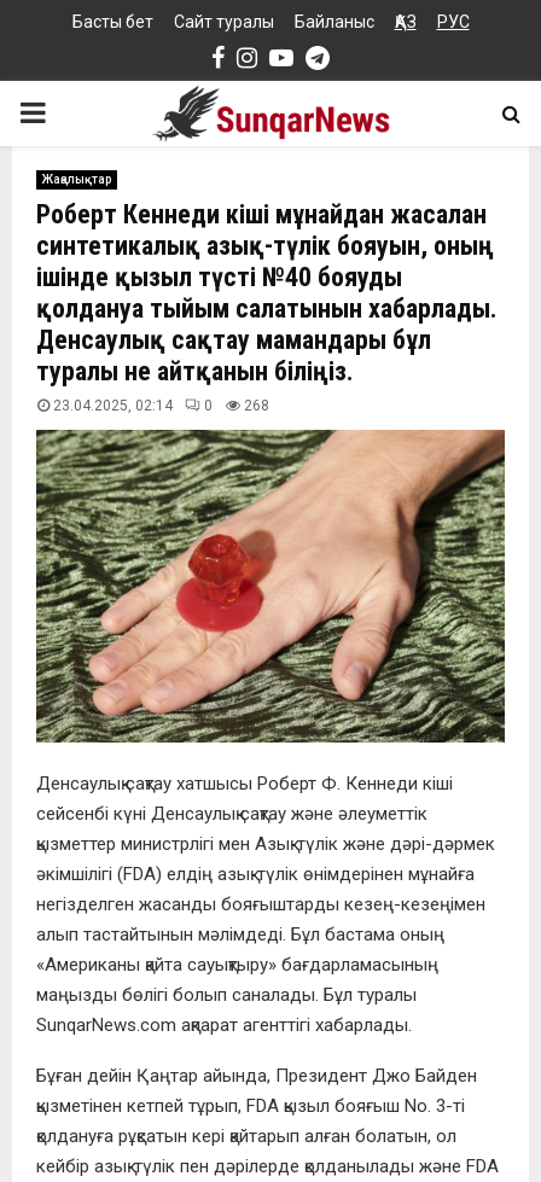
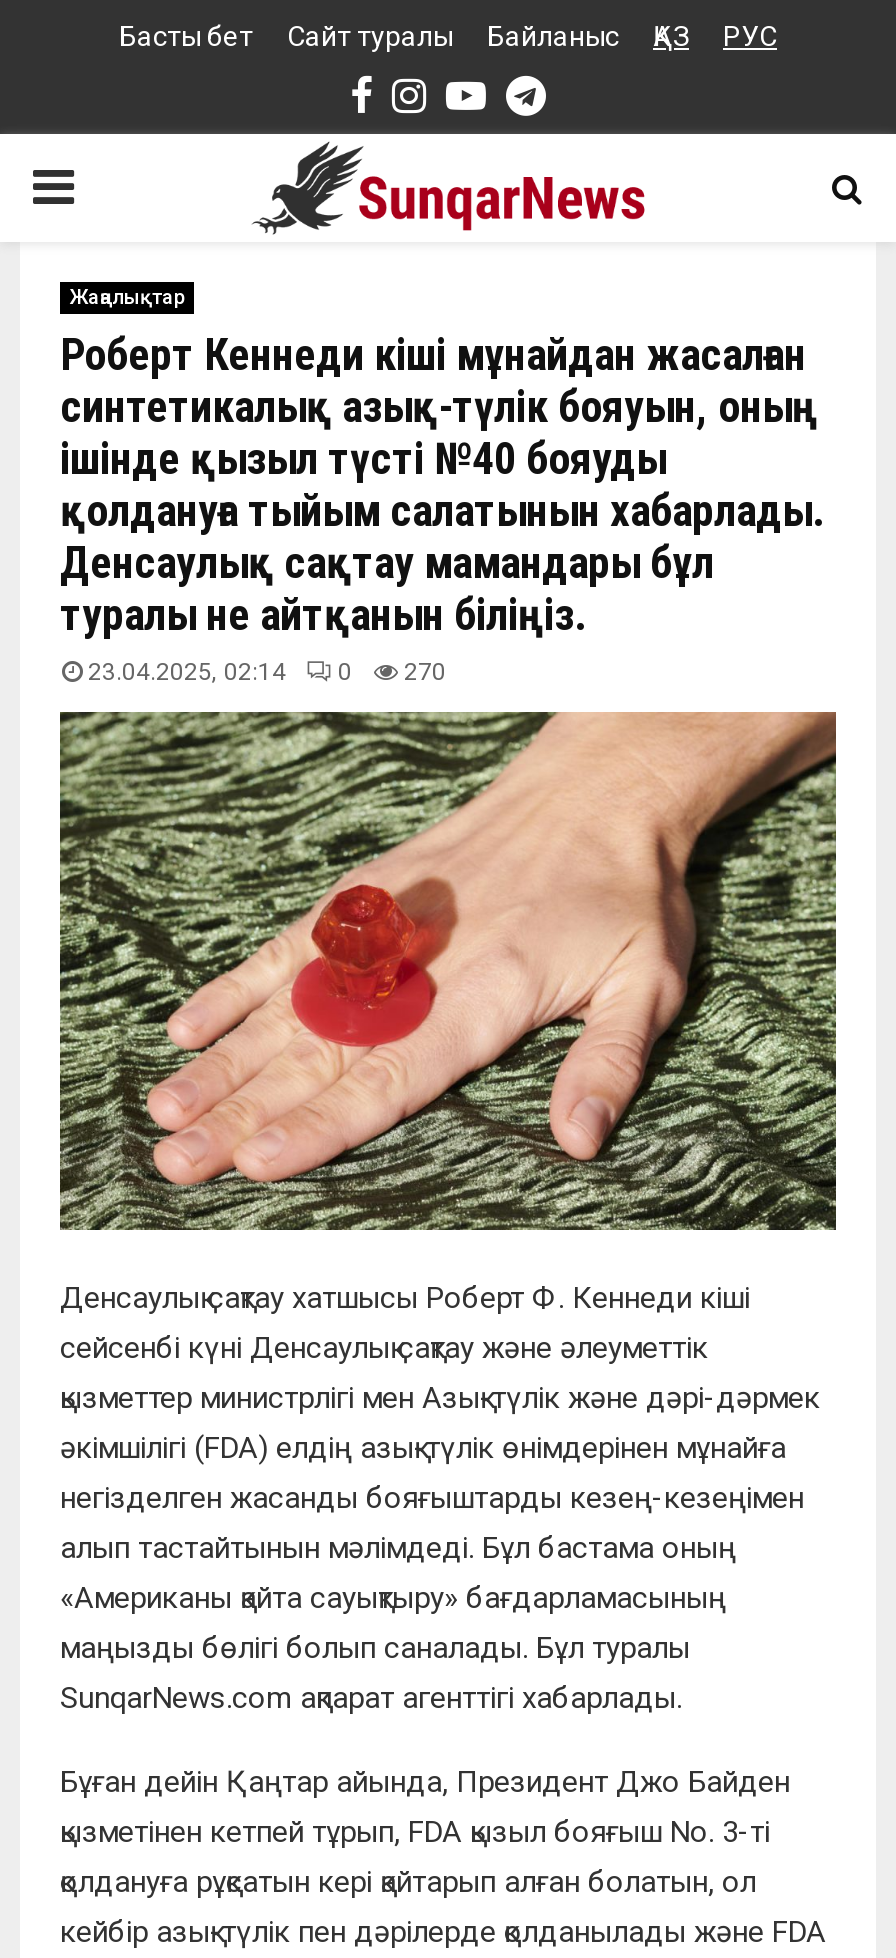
- 23.04.2025, 02:14 0 268
+ 23.04.2025, 02:14 0 270
